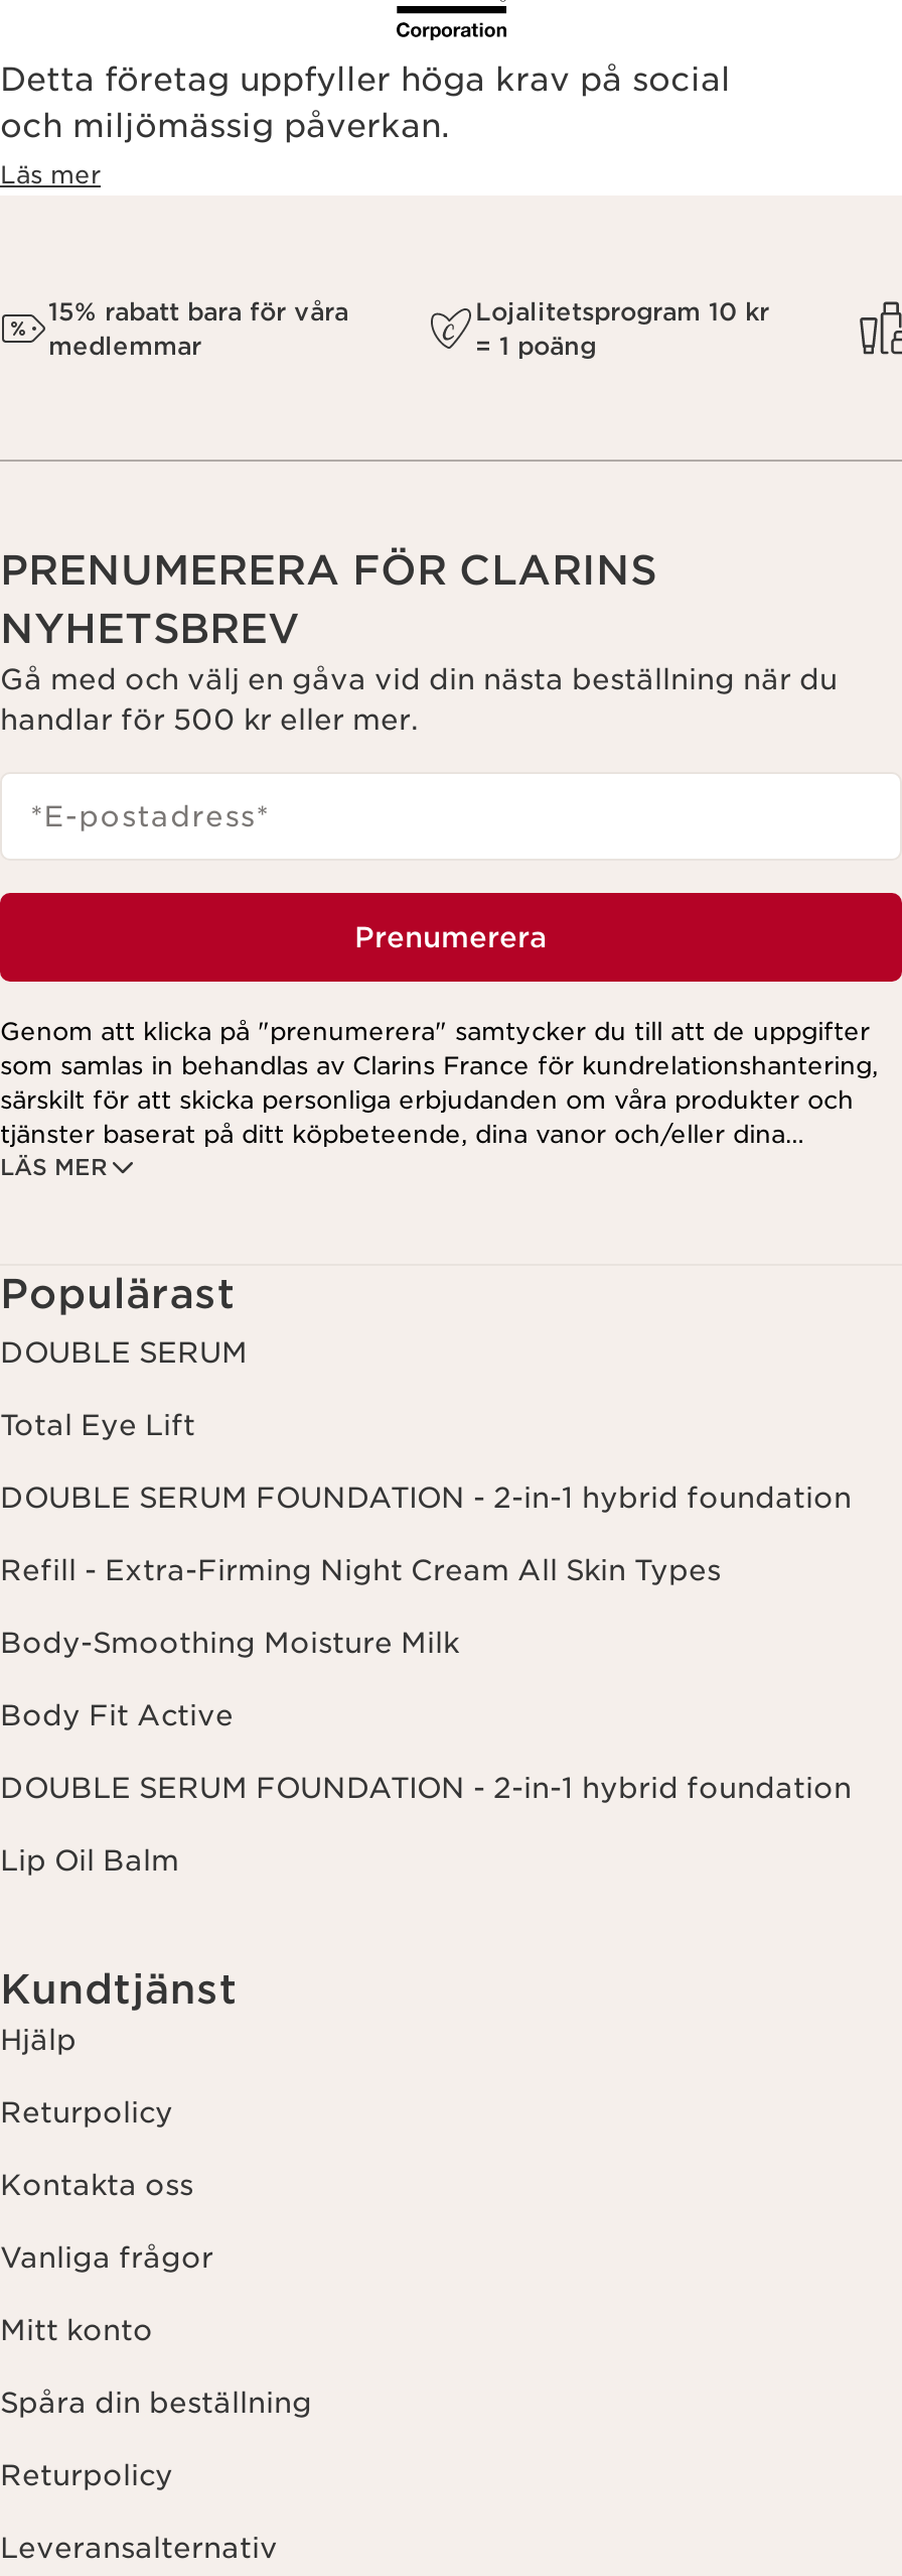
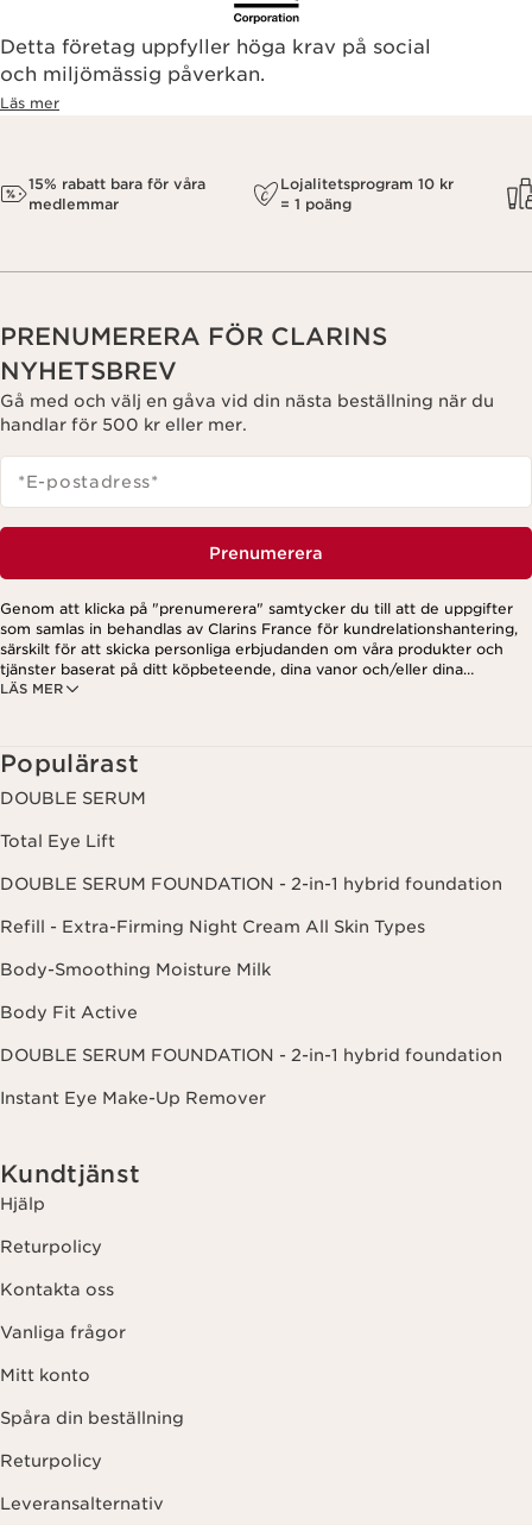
- Lip Oil Balm
+ Instant Eye Make-Up Remover
